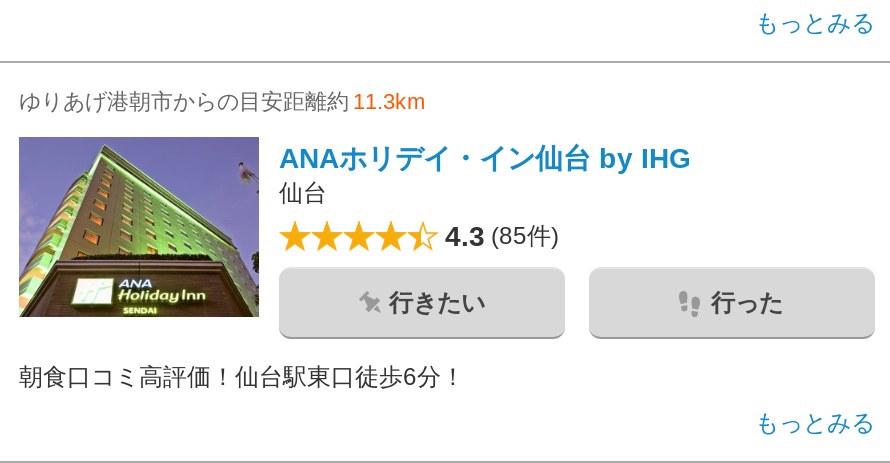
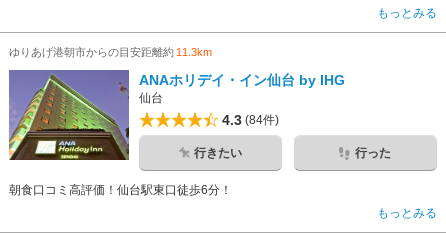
- 4.3 (85件)
+ 4.3 (84件)
